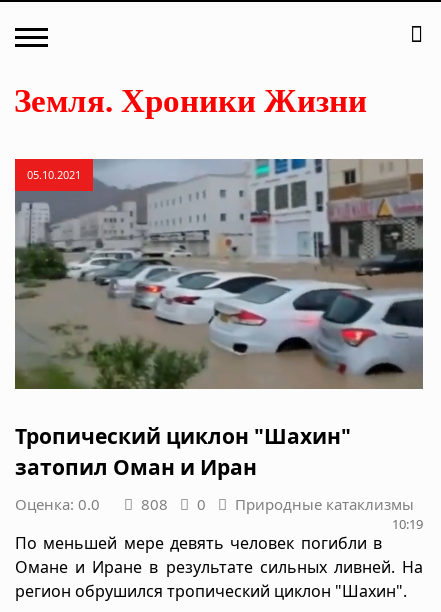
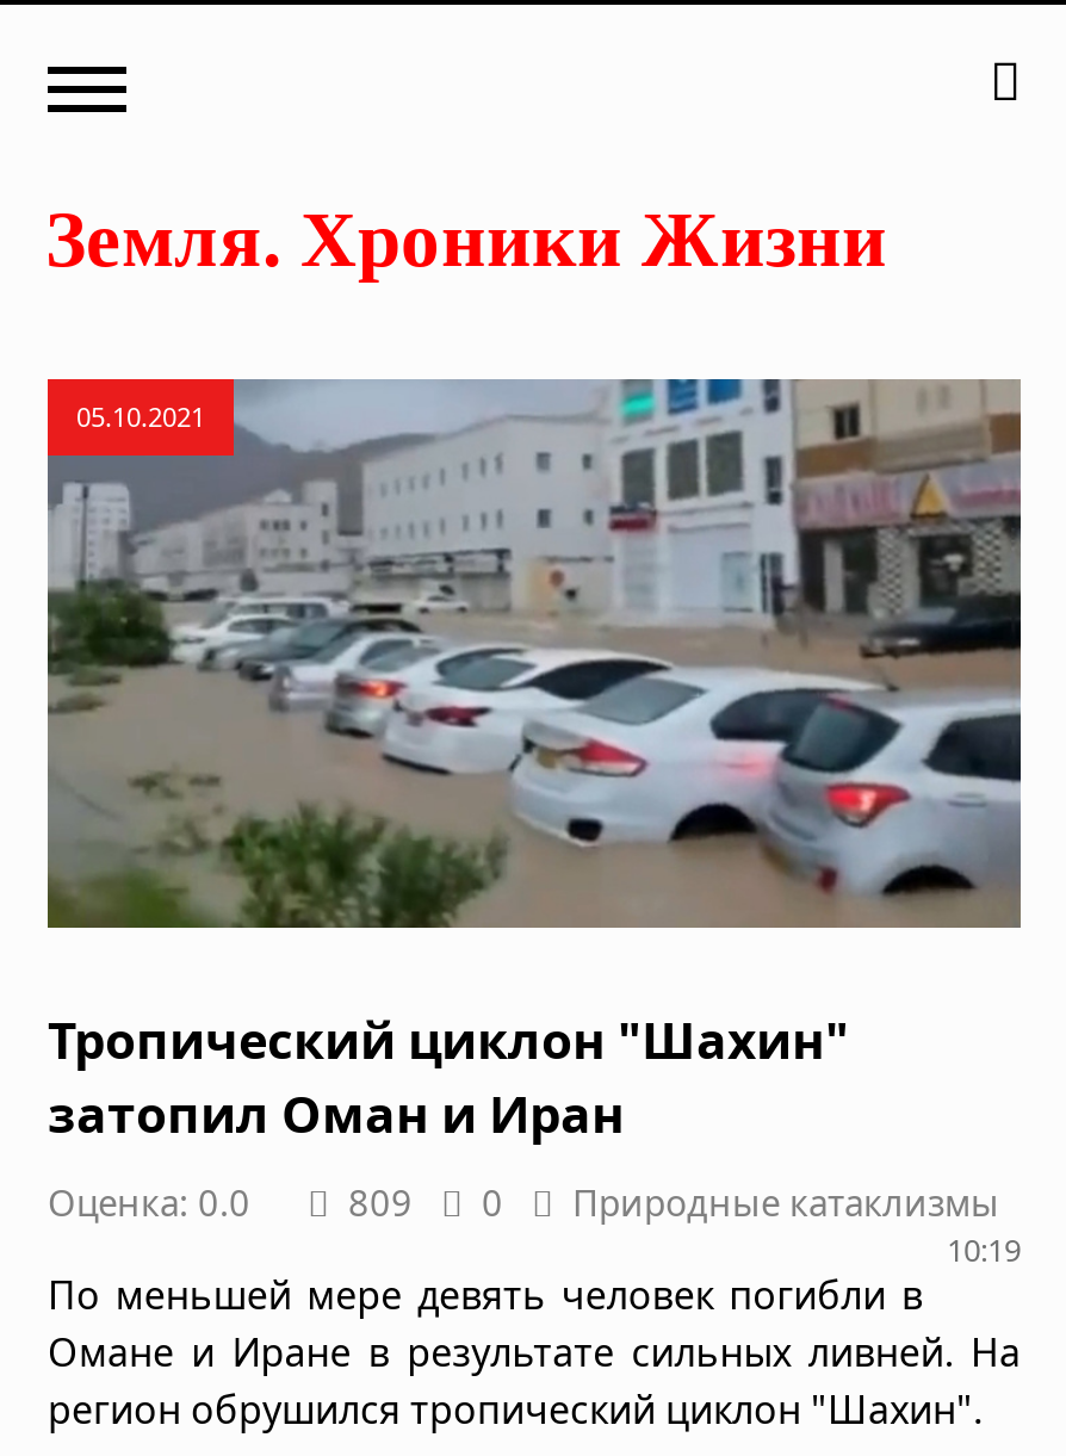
- Оценка: 0.0 808 0 Природные катаклизмы
+ Оценка: 0.0 809 0 Природные катаклизмы
